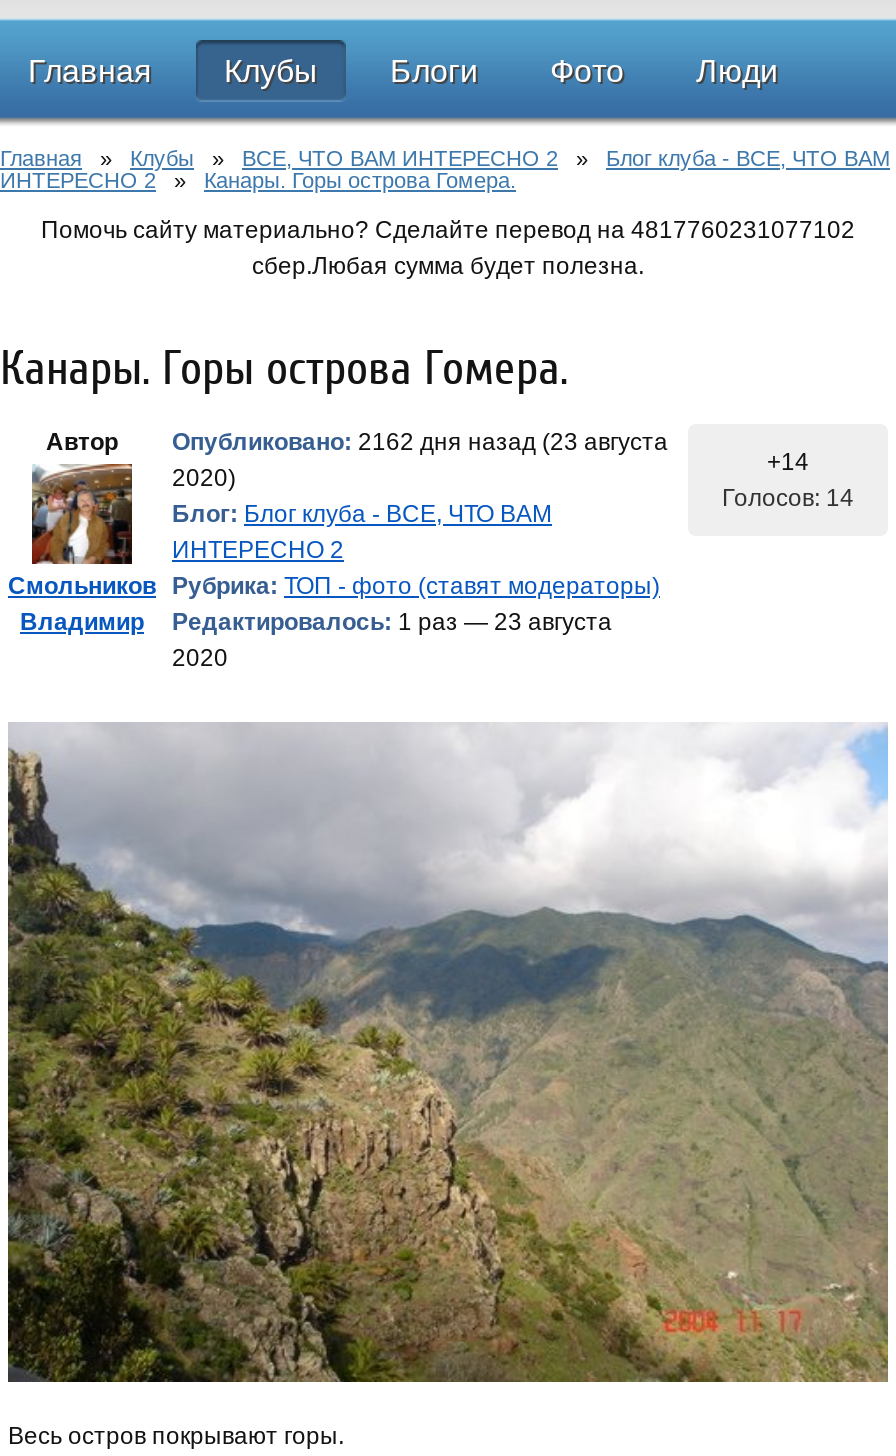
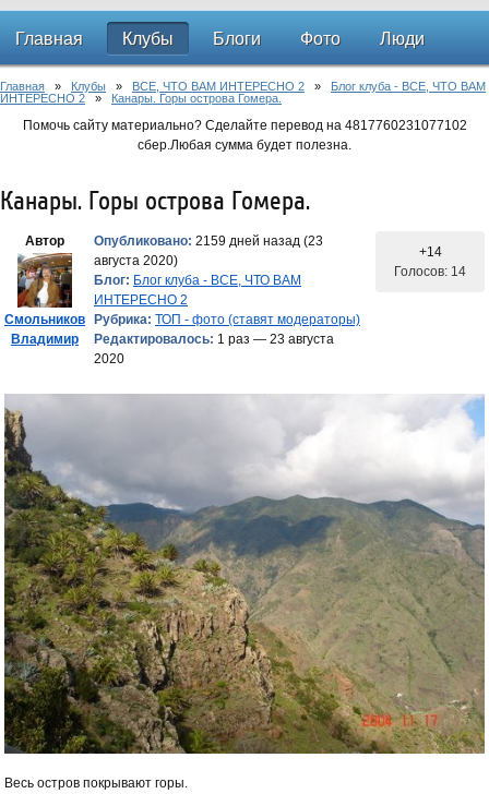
- Опубликовано: 2162 дня назад (23 августа
- 2020)
+ Опубликовано: 2159 дней назад (23
+ августа 2020)
